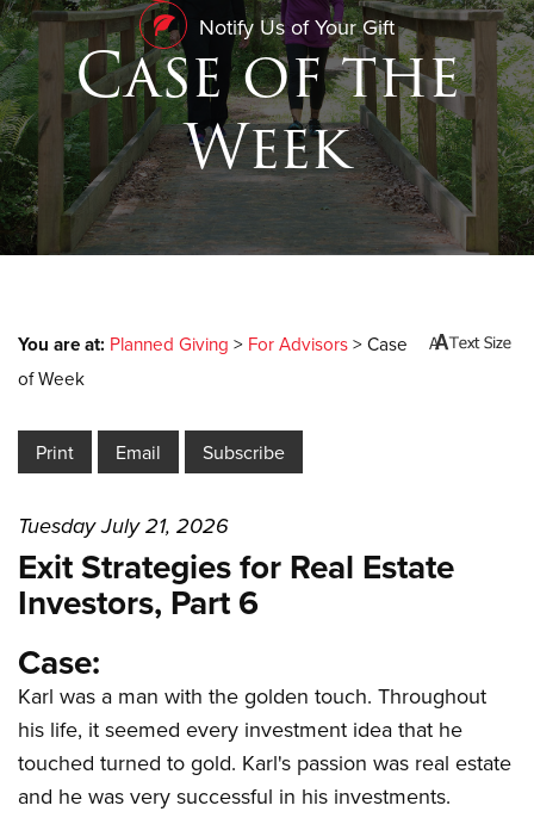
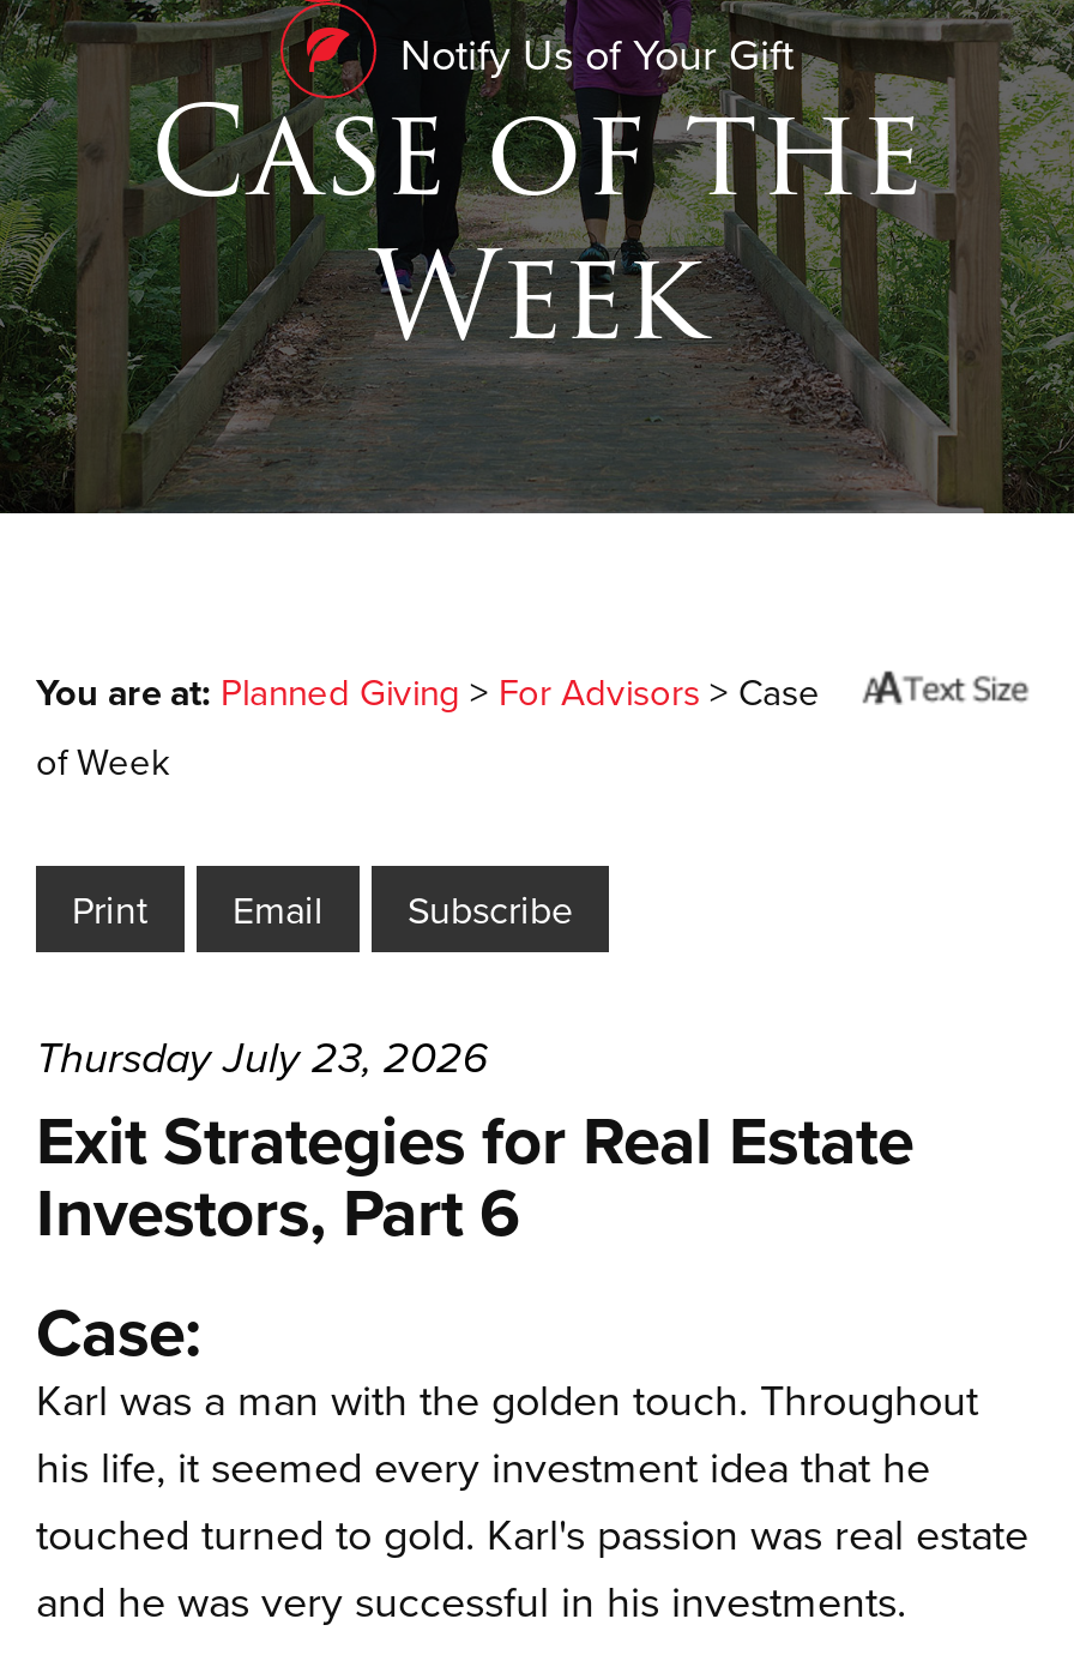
- Tuesday July 21, 2026
+ Thursday July 23, 2026
